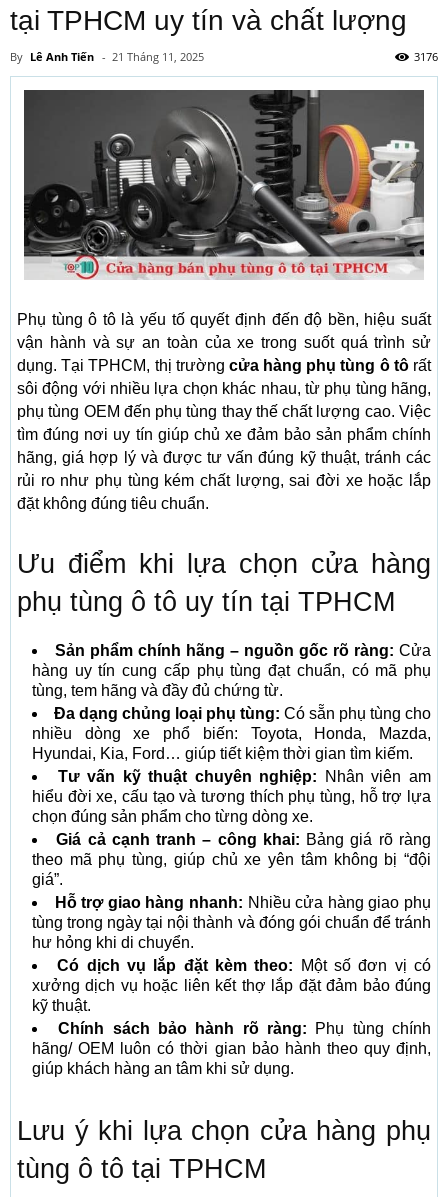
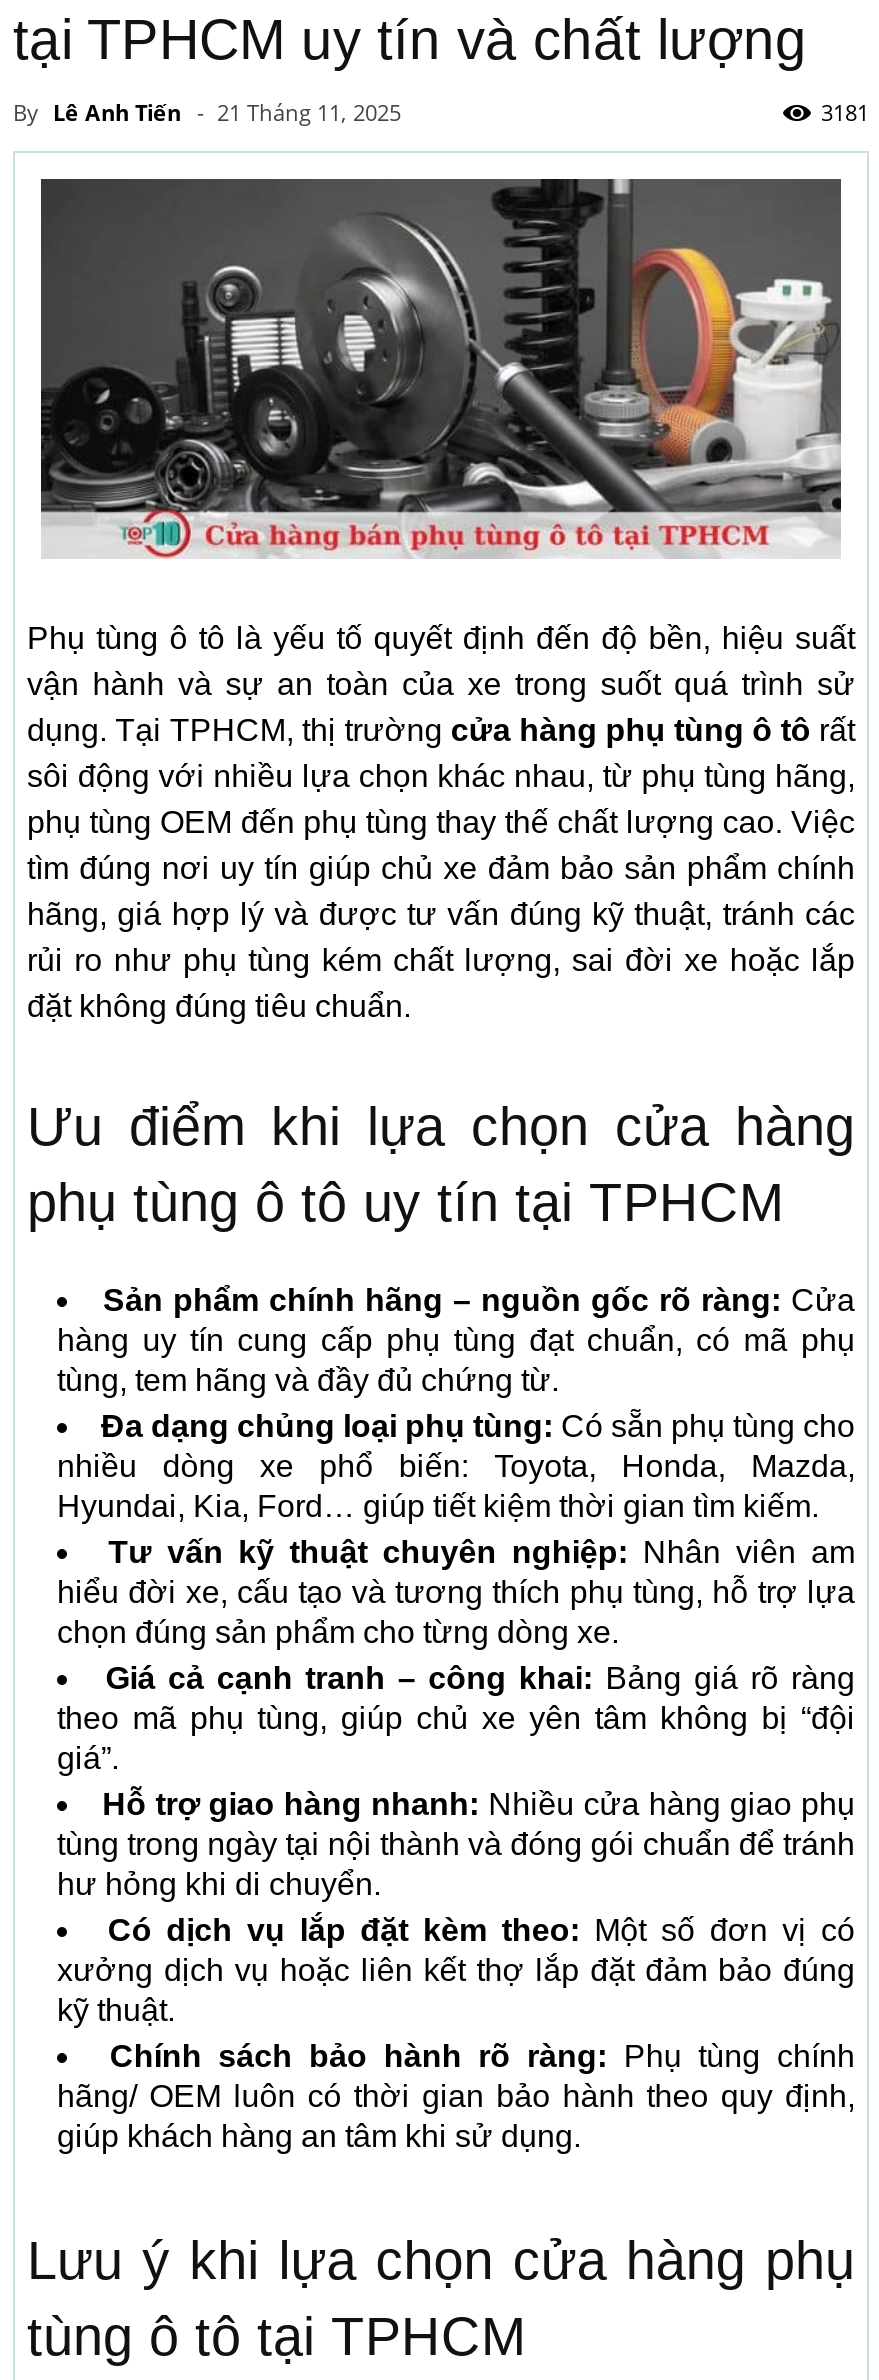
- 3176
+ 3181
